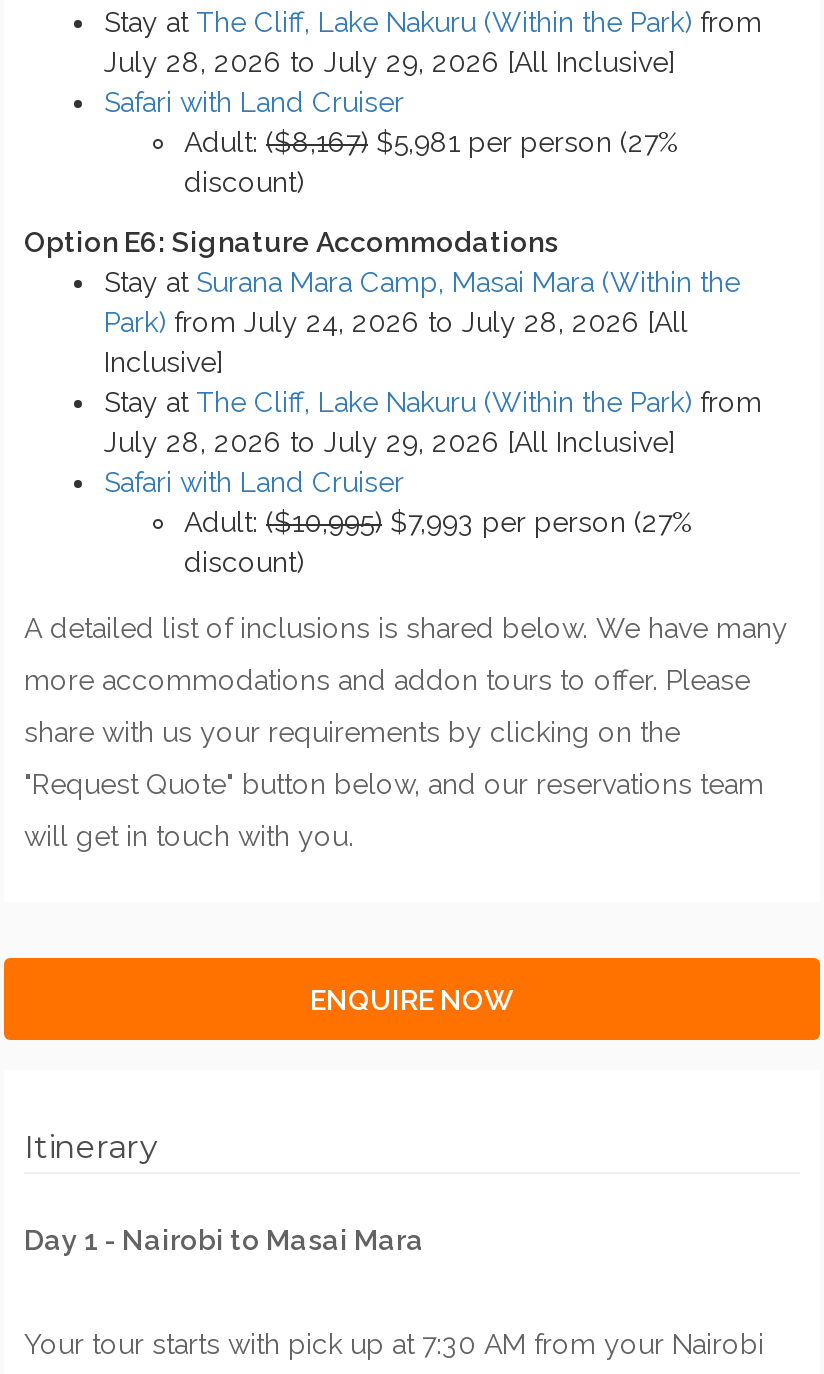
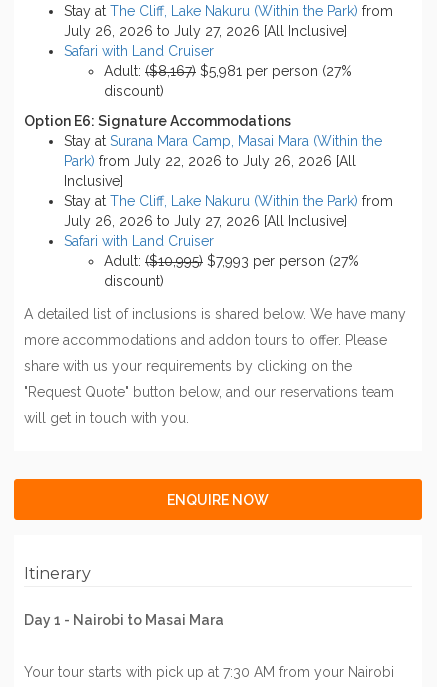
- July 28, 2026 to July 29, 2026 [All Inclusive]
+ July 26, 2026 to July 27, 2026 [All Inclusive]

- Park) from July 24, 2026 to July 28, 2026 [All
+ Park) from July 22, 2026 to July 26, 2026 [All

- July 28, 2026 to July 29, 2026 [All Inclusive]
+ July 26, 2026 to July 27, 2026 [All Inclusive]
